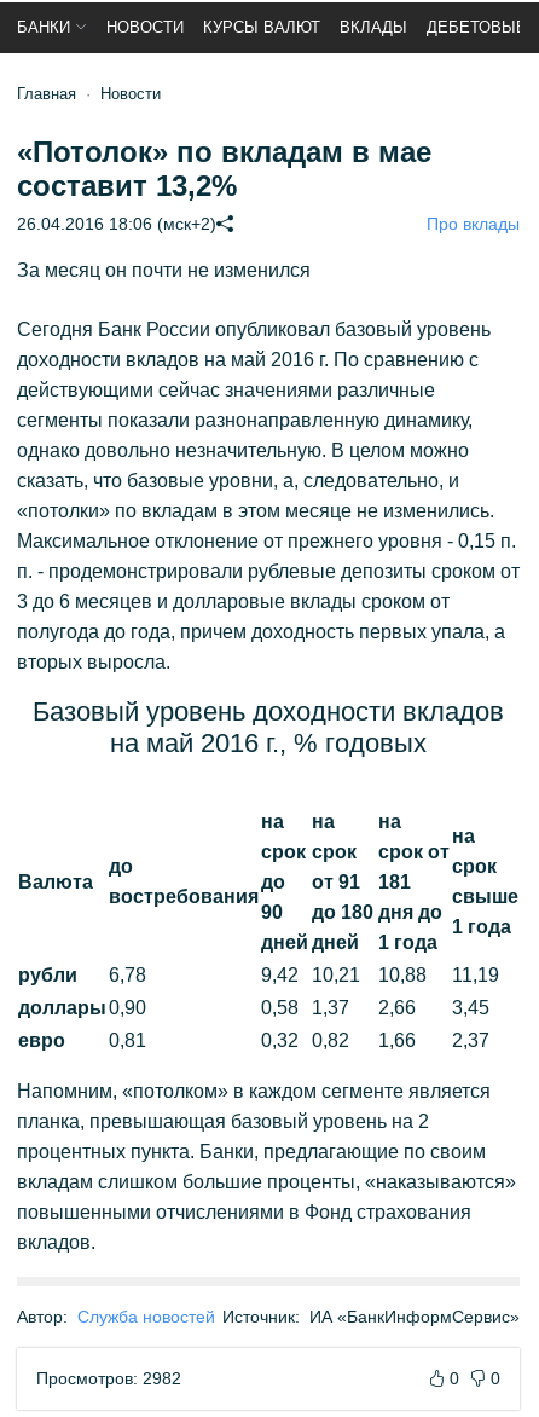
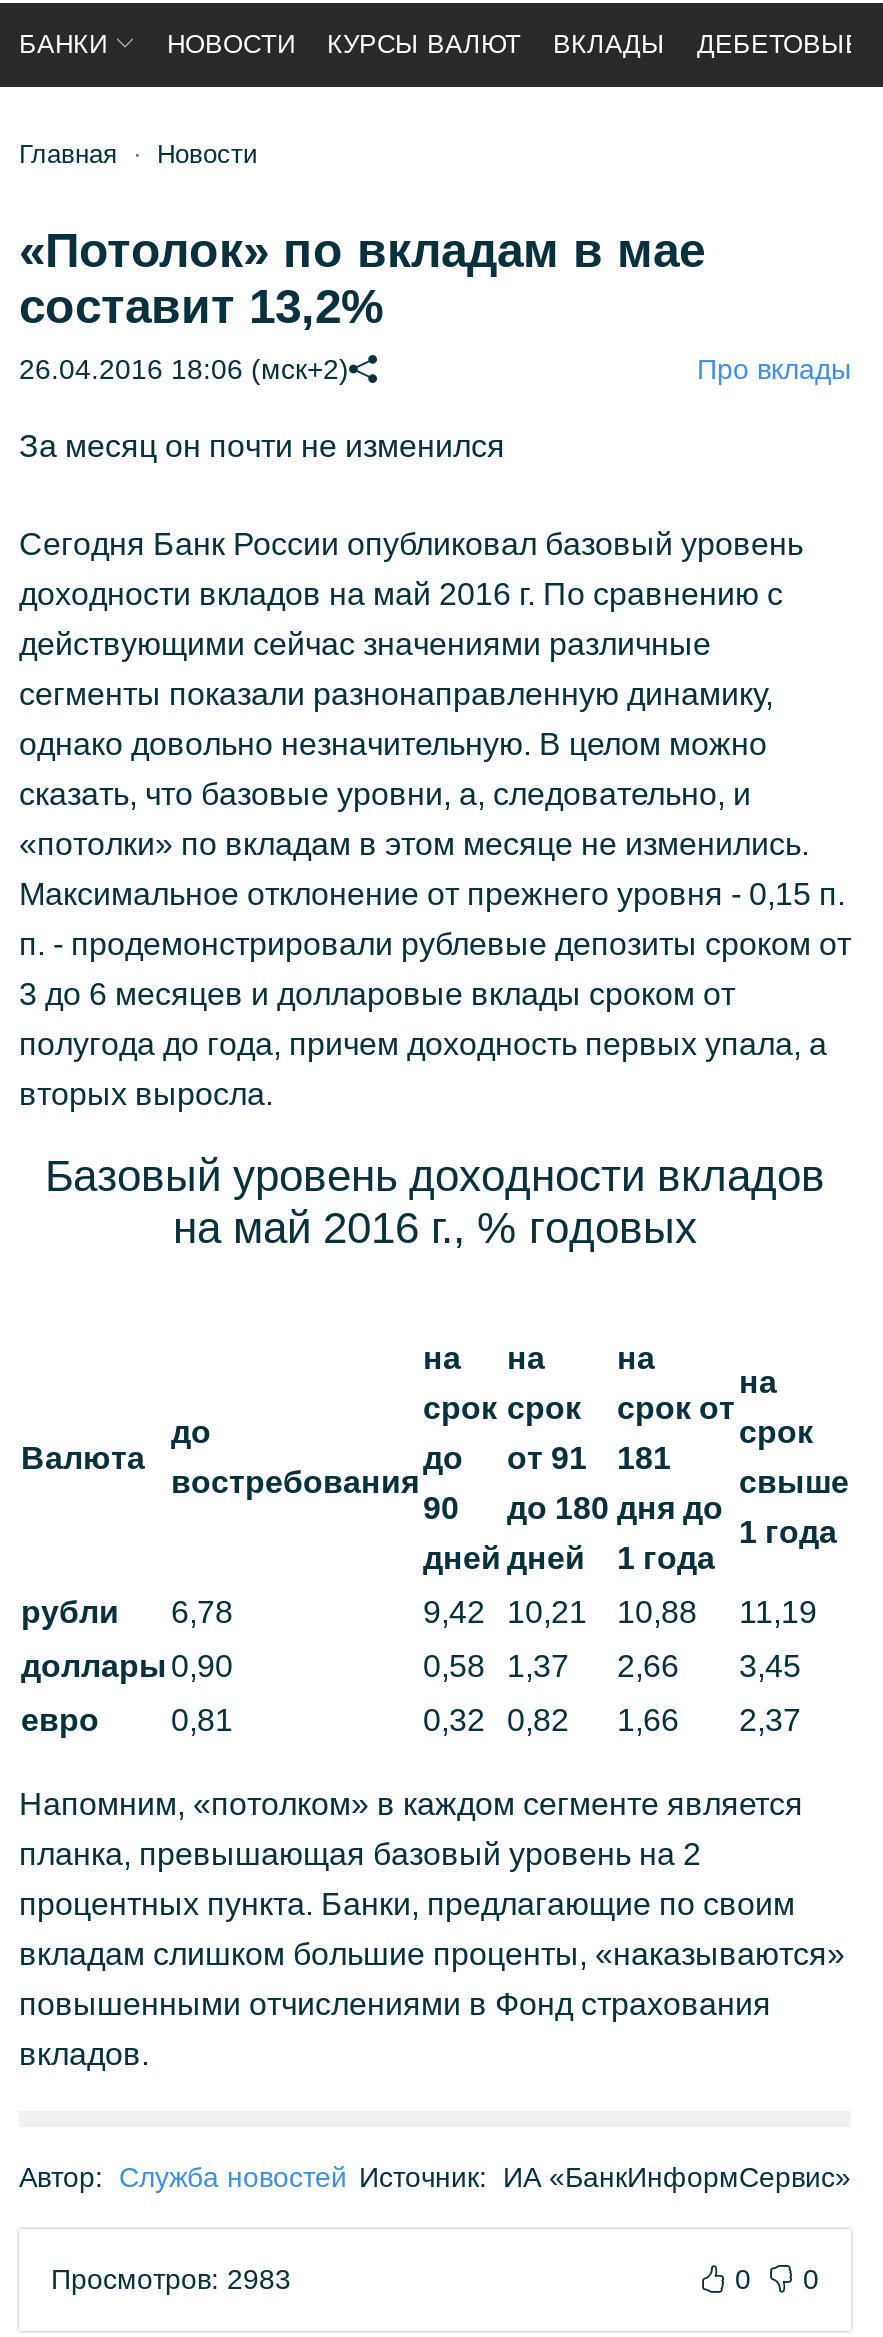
- Просмотров: 2982
+ Просмотров: 2983
